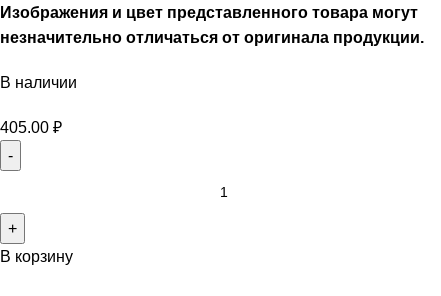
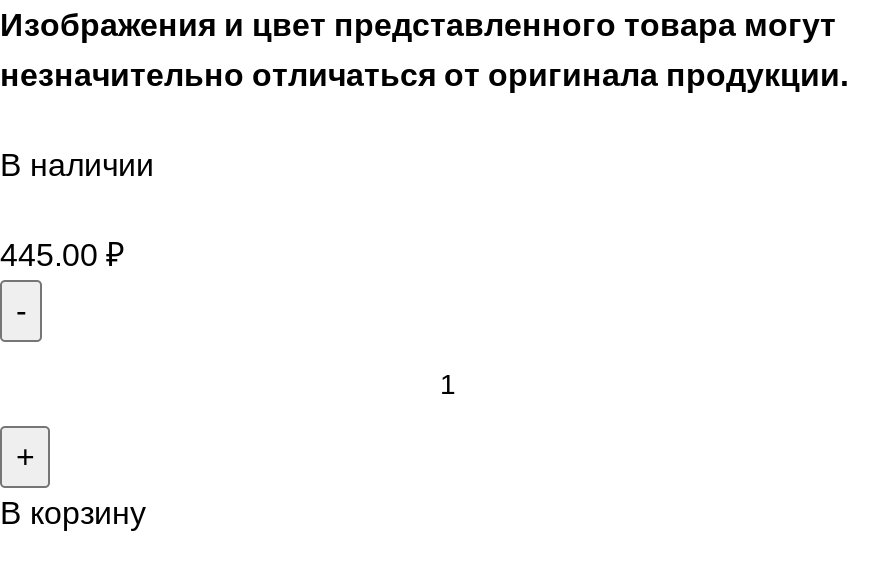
- 405.00 ₽
+ 445.00 ₽
